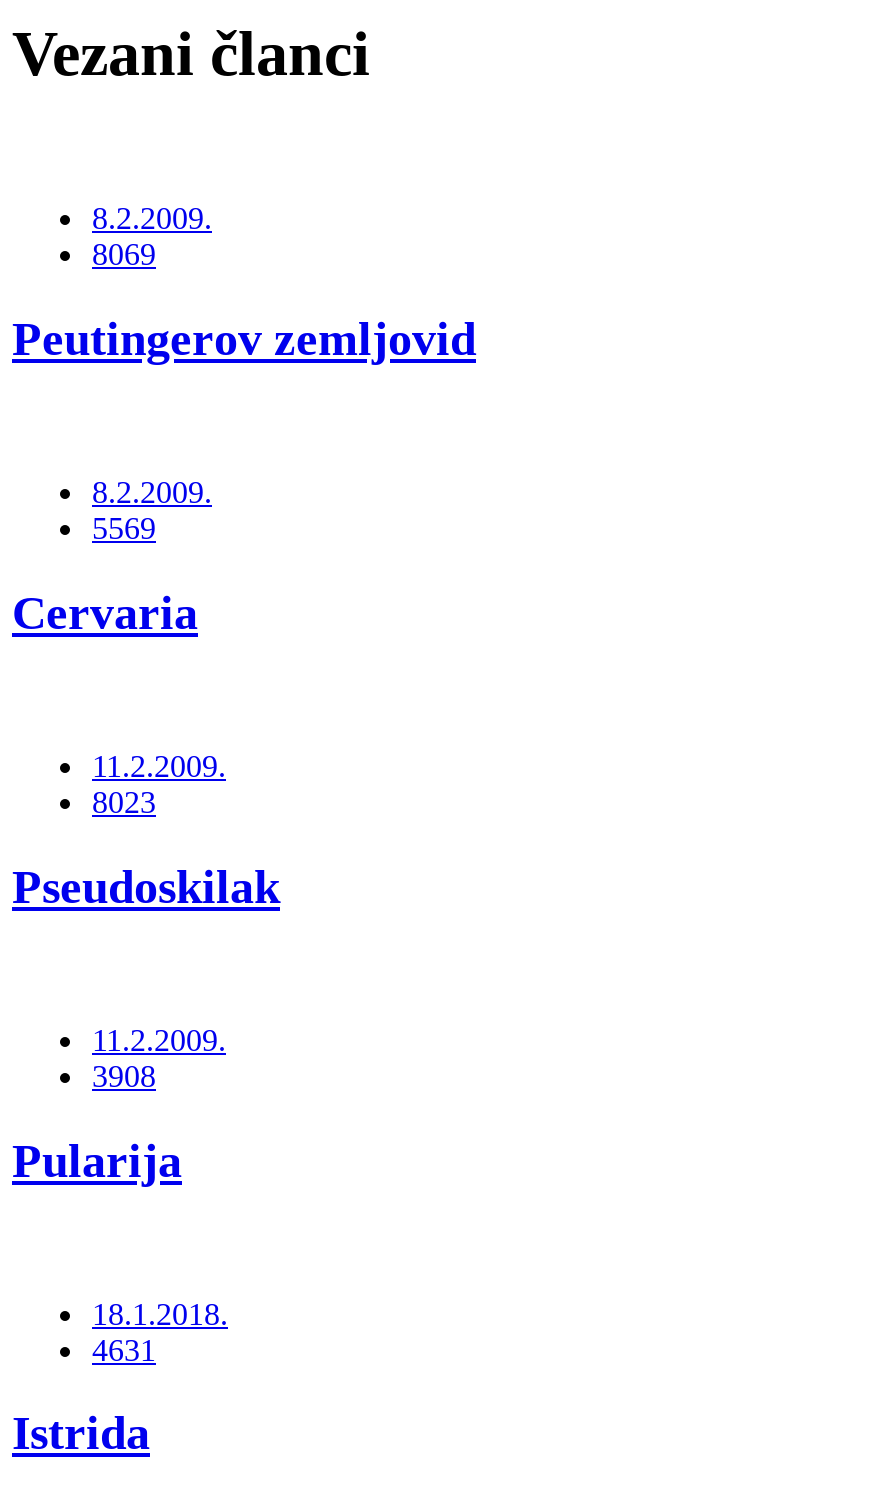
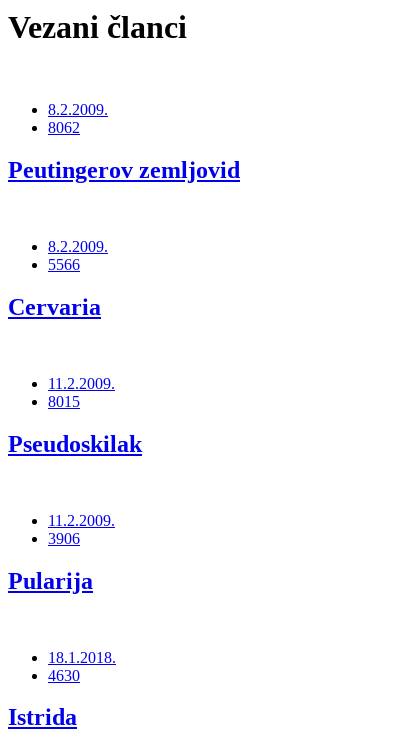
- 8069
+ 8062

- 5569
+ 5566

- 8023
+ 8015

- 3908
+ 3906

- 4631
+ 4630
